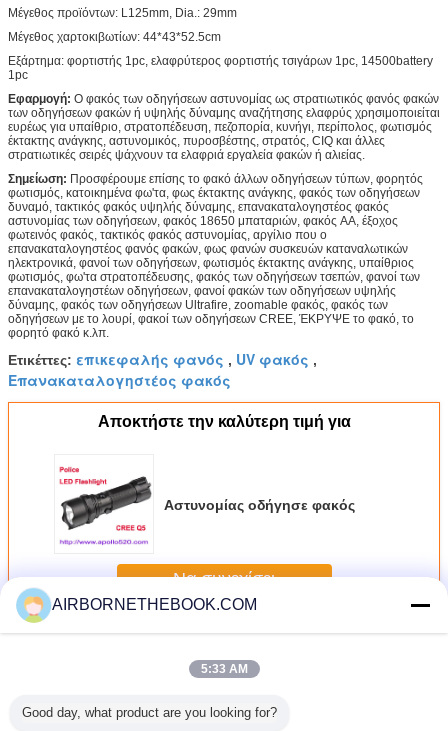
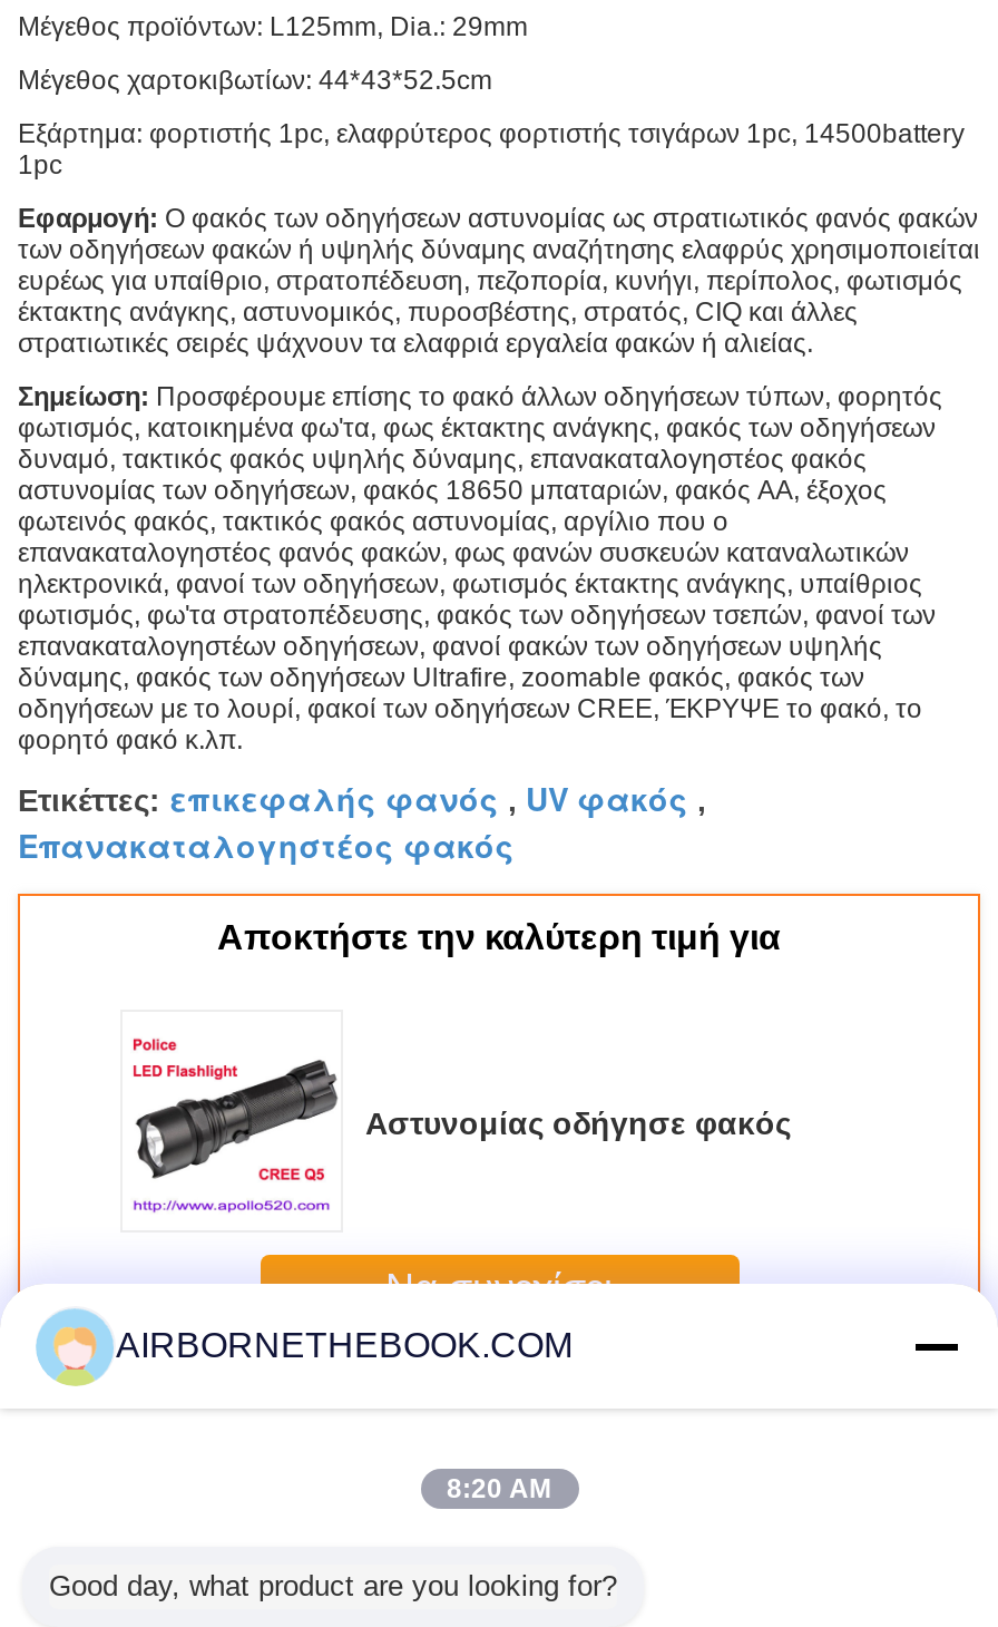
- 5:33 AM
+ 8:20 AM
